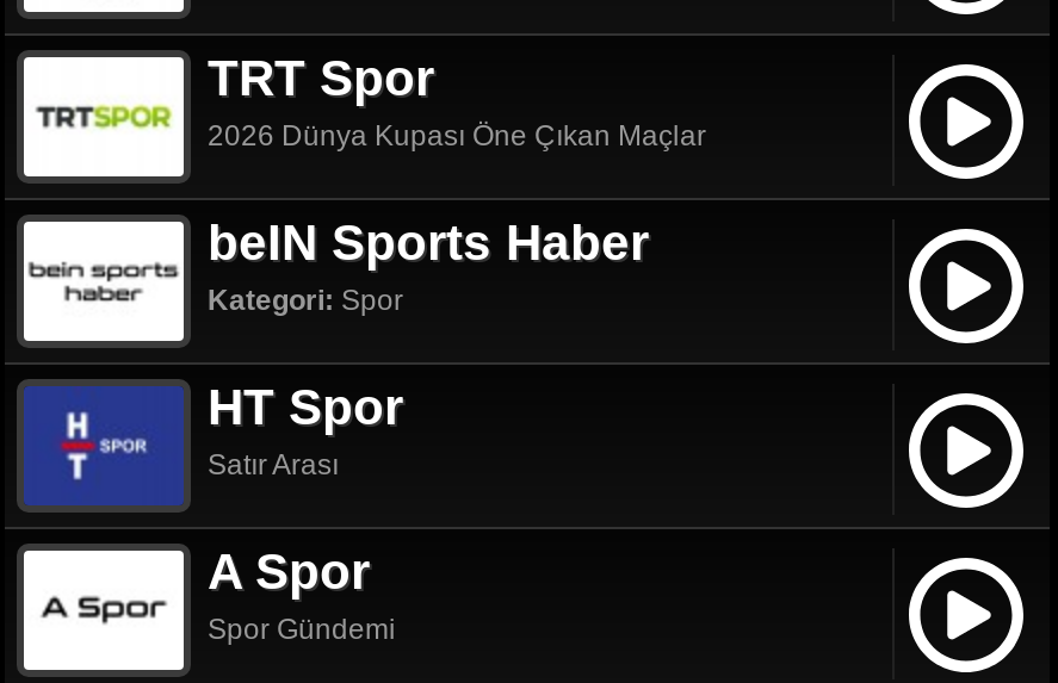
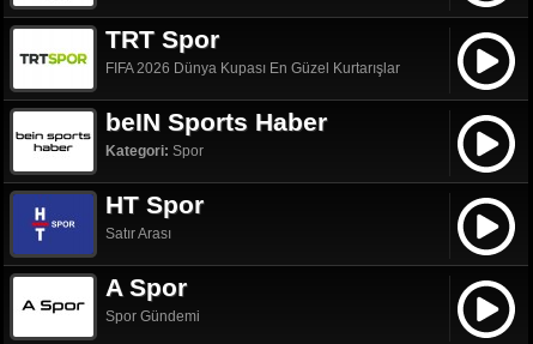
- 2026 Dünya Kupası Öne Çıkan Maçlar
+ FIFA 2026 Dünya Kupası En Güzel Kurtarışlar
